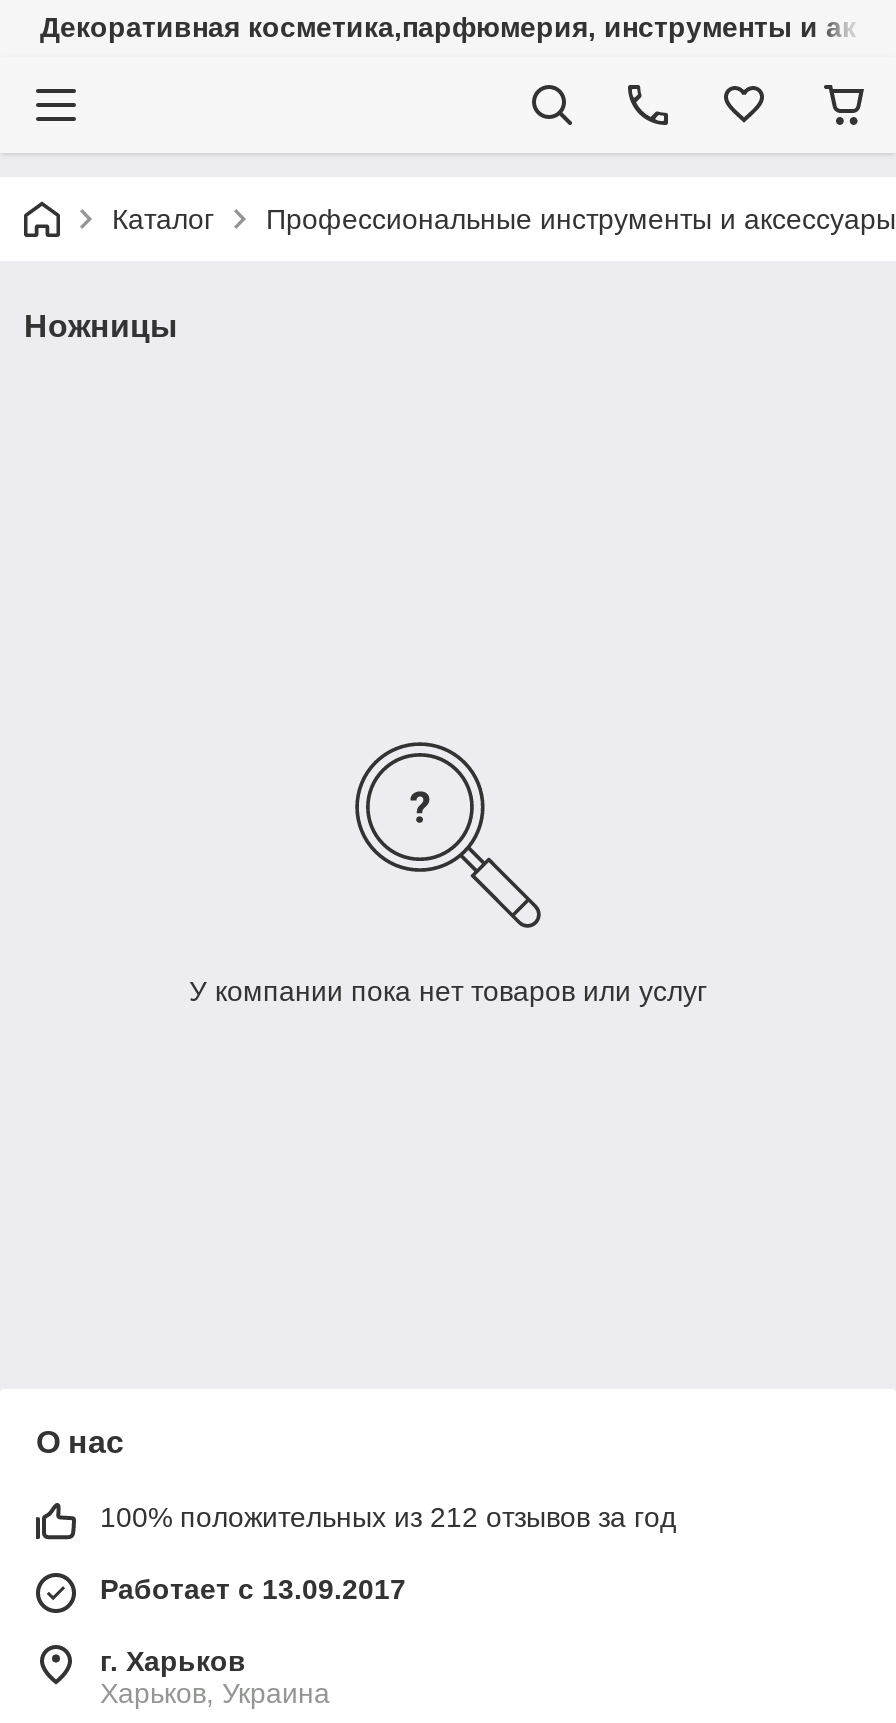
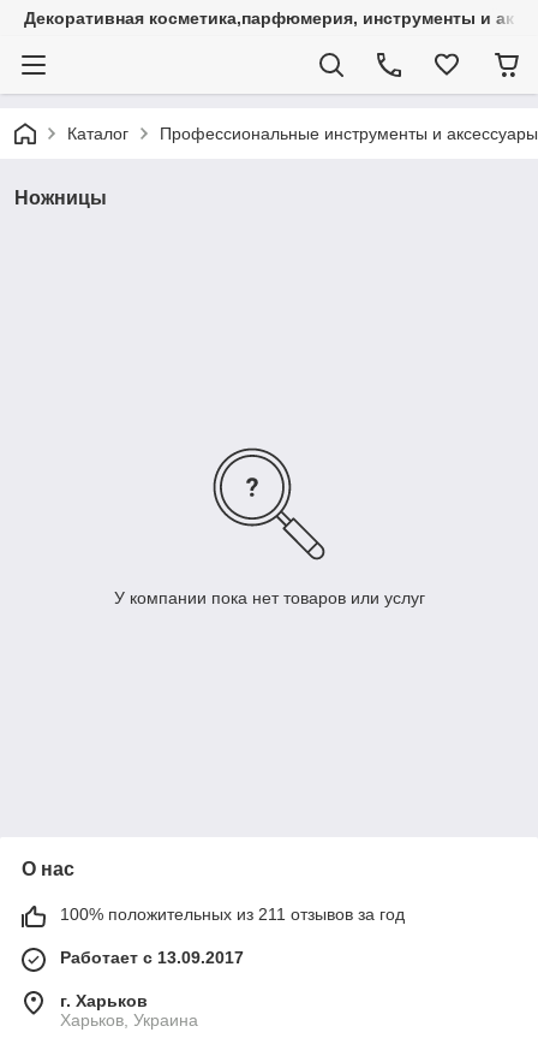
- 100% положительных из 212 отзывов за год
+ 100% положительных из 211 отзывов за год
